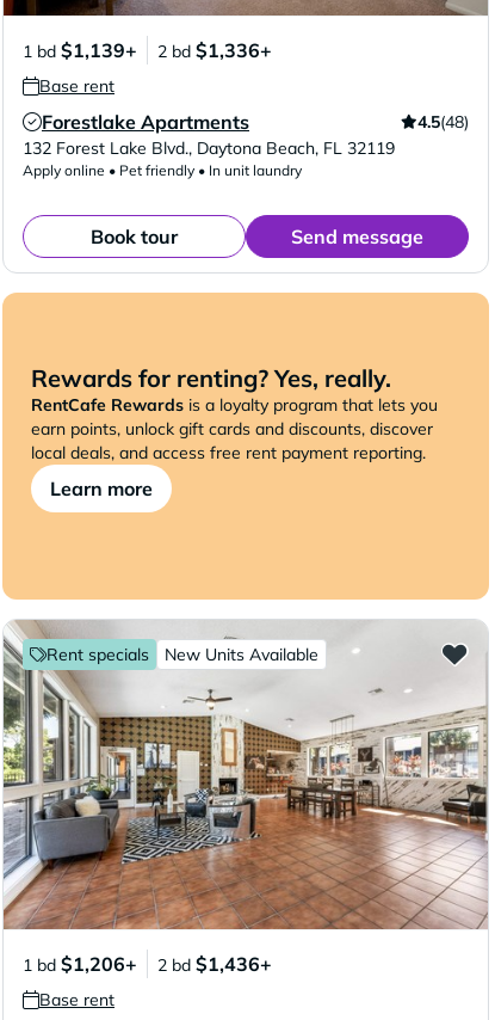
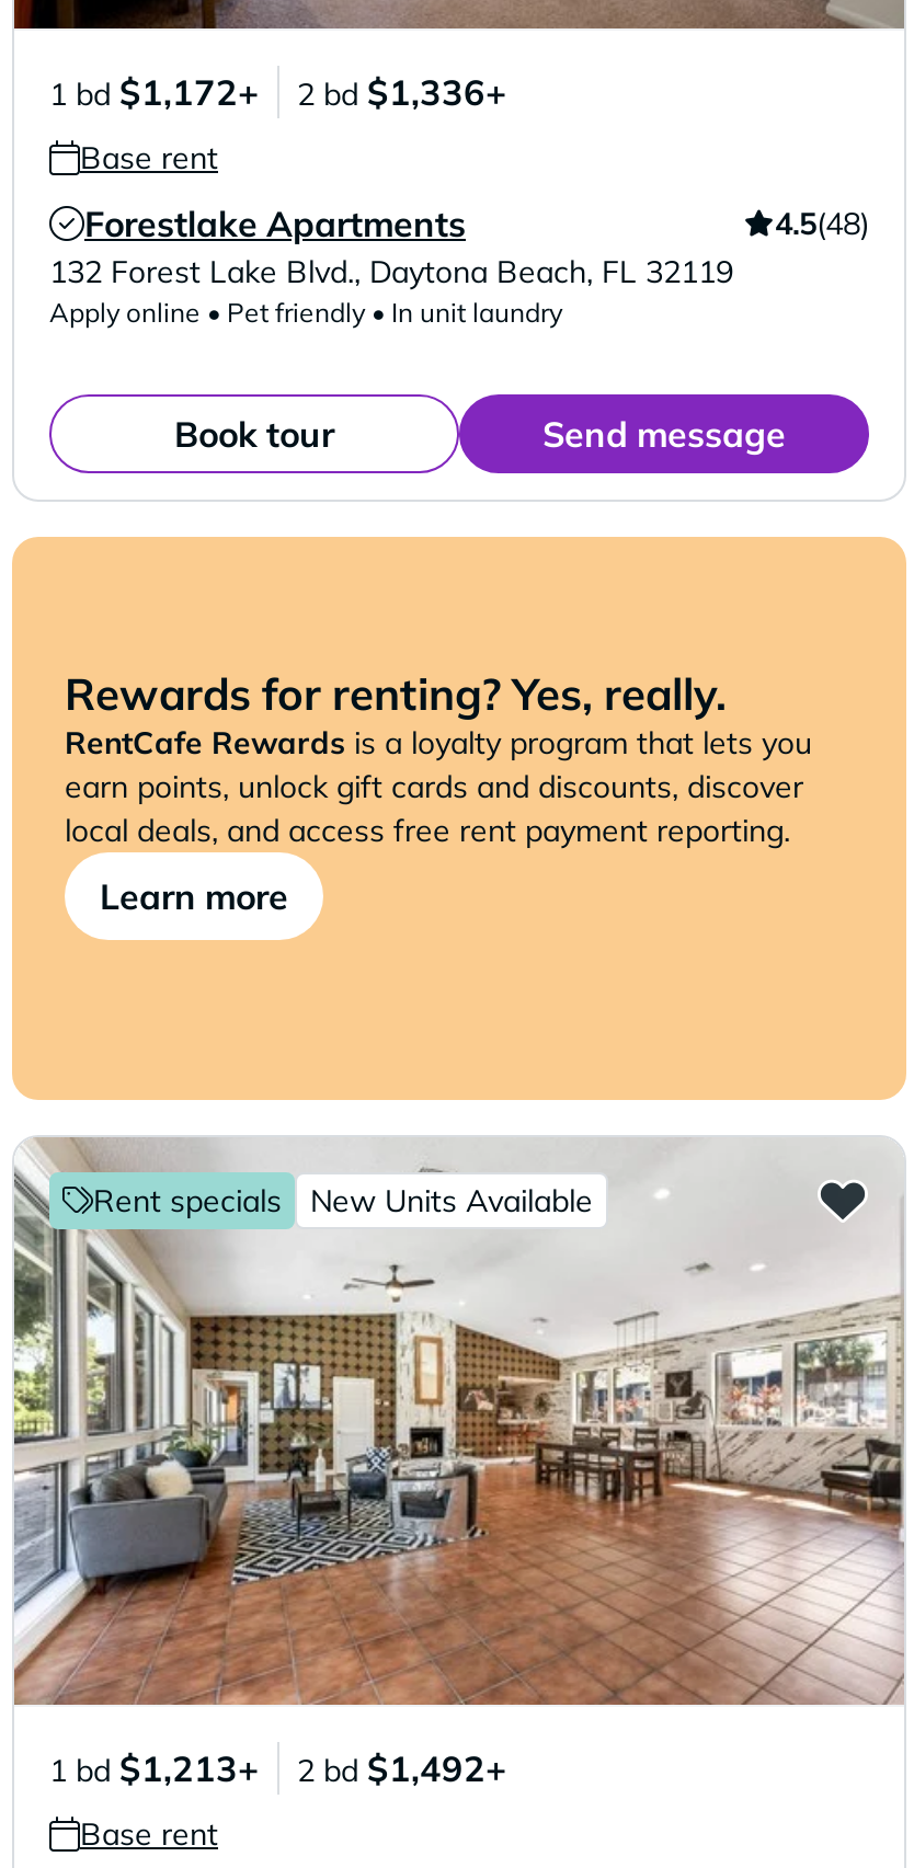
- 1 bd $1,139+ 2 bd $1,336+
+ 1 bd $1,172+ 2 bd $1,336+

- 1 bd $1,206+
+ 1 bd $1,213+

- 2 bd $1,436+
+ 2 bd $1,492+
